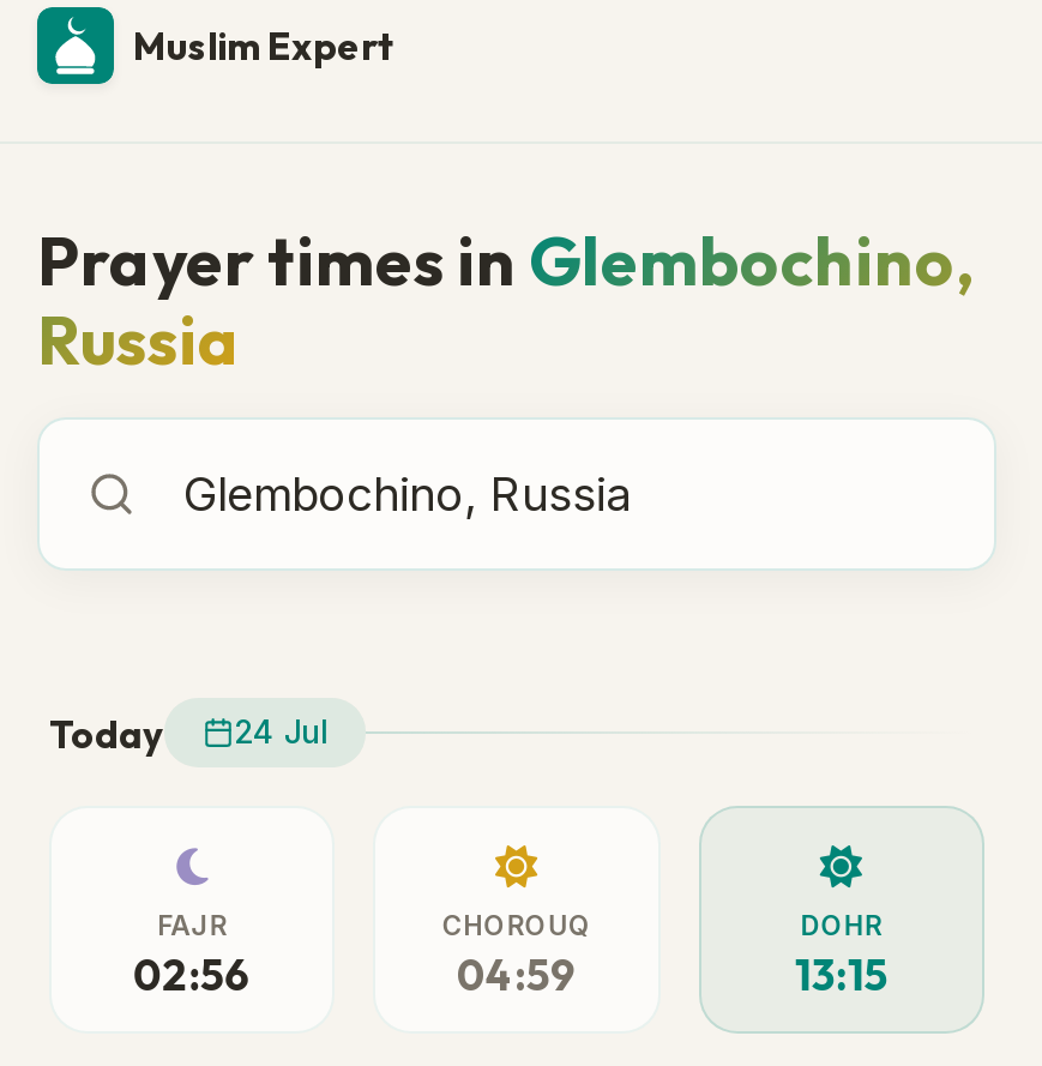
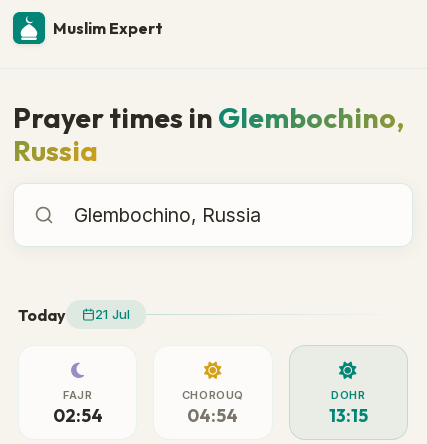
- Today 24 Jul
+ Today 21 Jul

- 02:56
+ 02:54

- 04:59
+ 04:54
